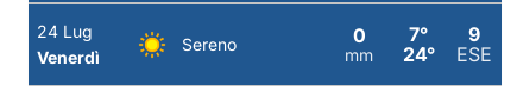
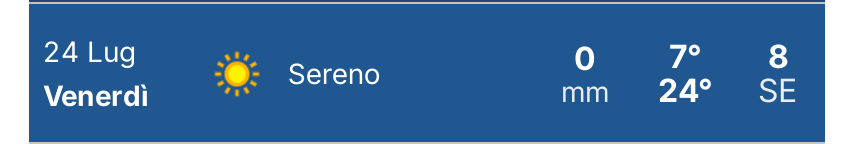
- 9
- ESE
+ 8
+ SE
